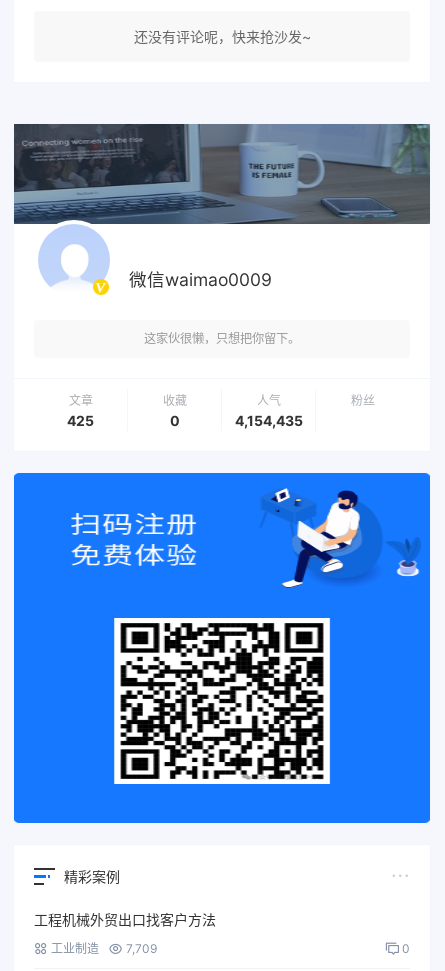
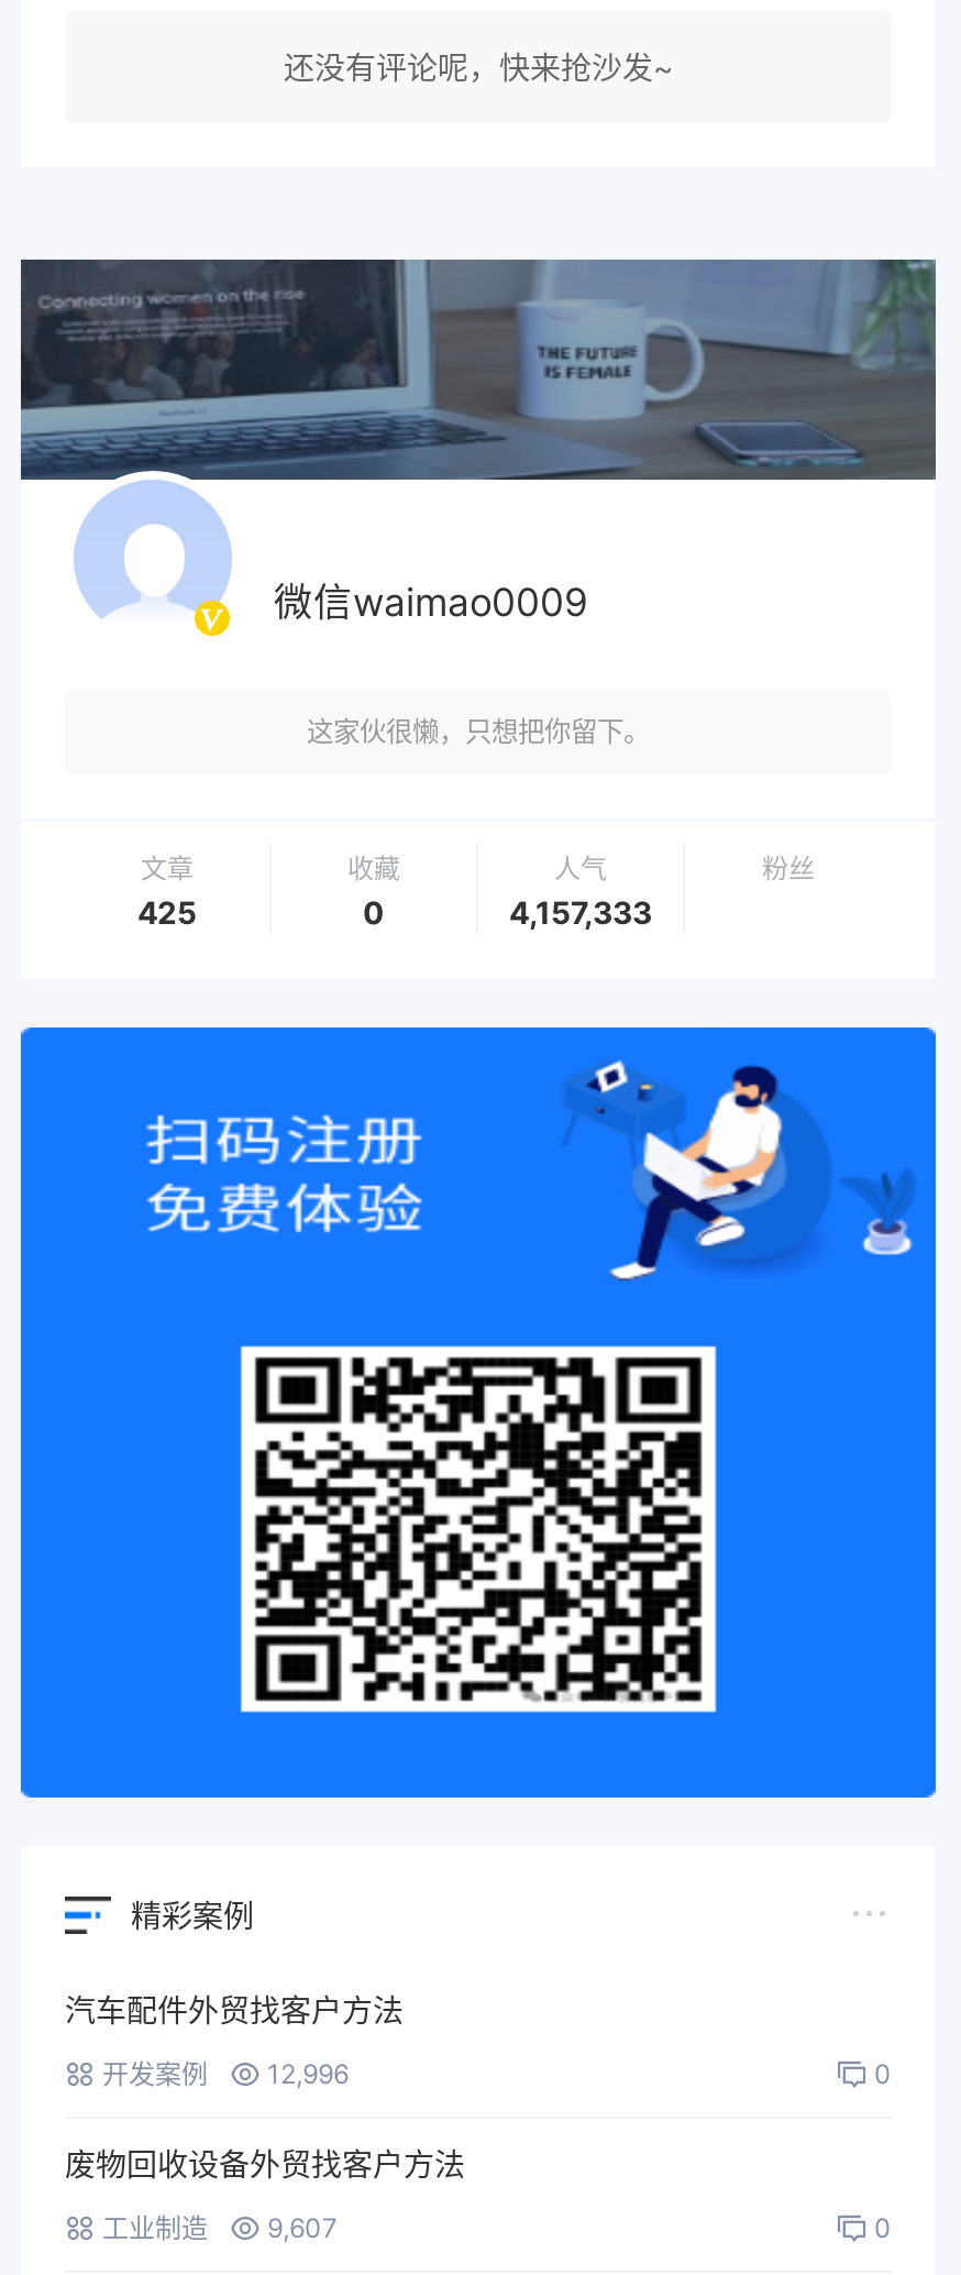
- 4,154,435
+ 4,157,333

- 工程机械外贸出口找客户方法
+ 汽车配件外贸找客户方法
+ 开发案例
+ 12,996
+ 0
+ 废物回收设备外贸找客户方法

- 工业制造 7,709
+ 工业制造 9,607
